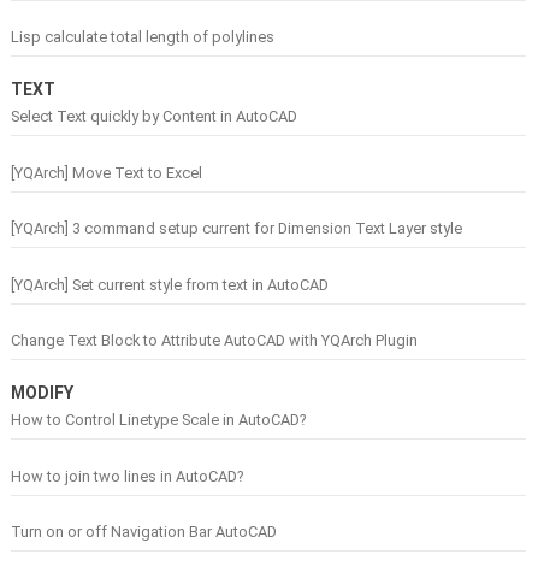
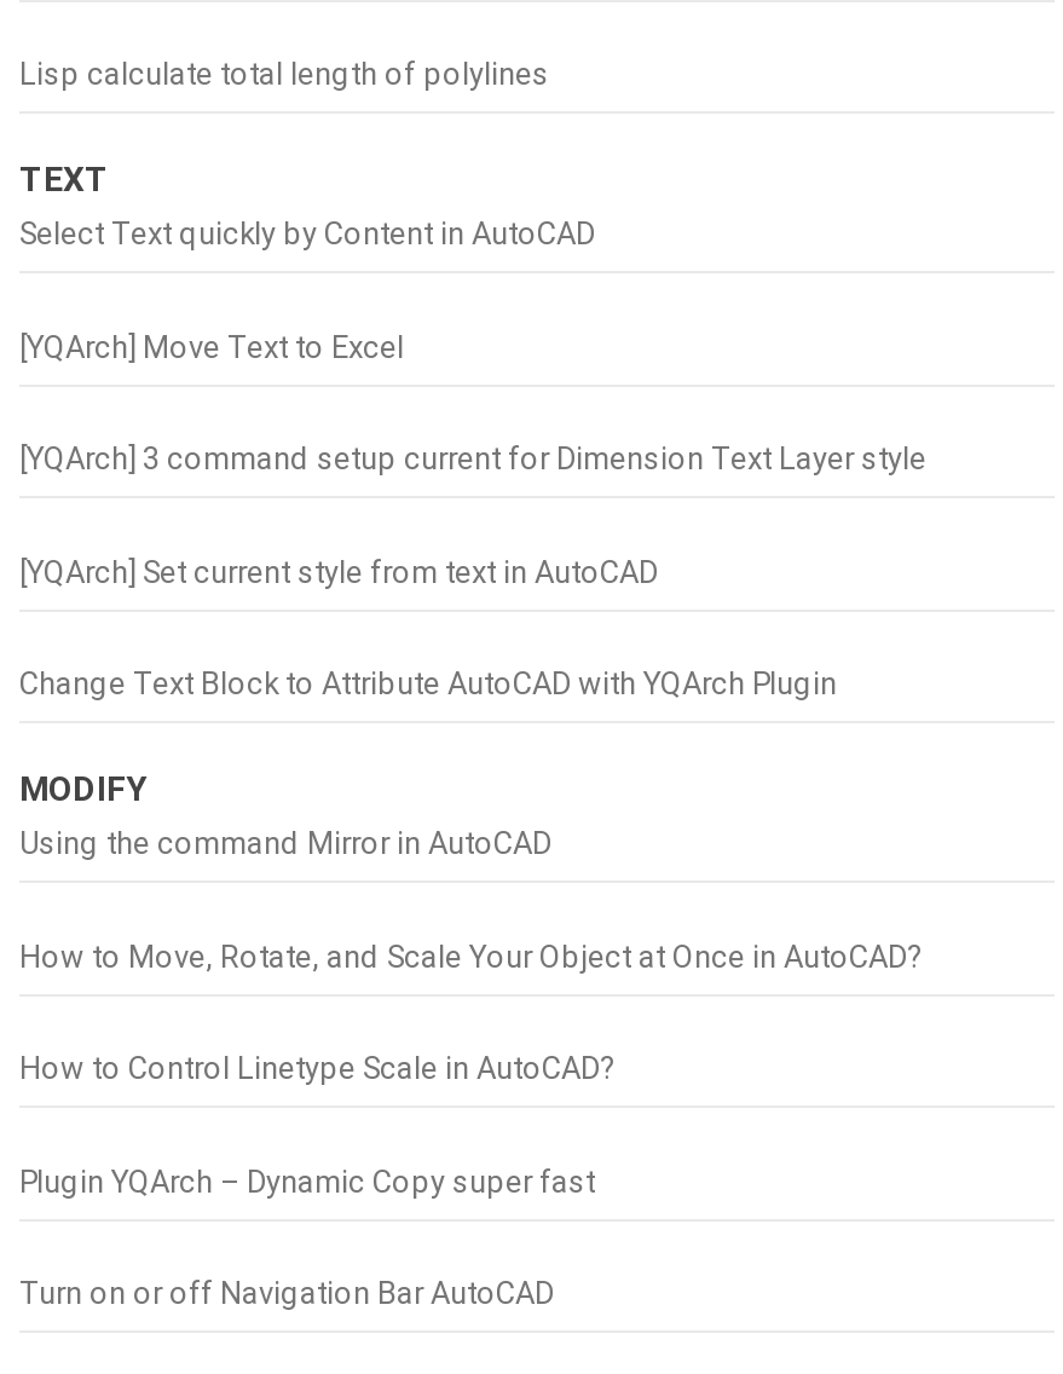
+ Using the command Mirror in AutoCAD
+ How to Move, Rotate, and Scale Your Object at Once in AutoCAD?

- How to join two lines in AutoCAD?
+ Plugin YQArch – Dynamic Copy super fast
